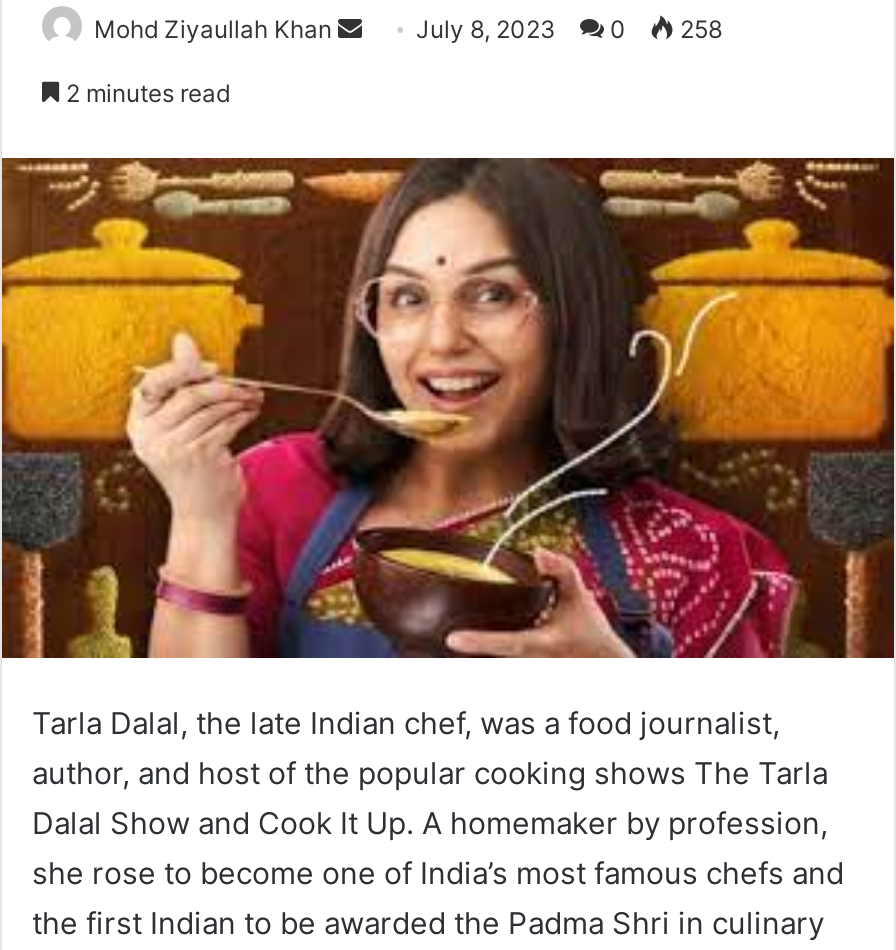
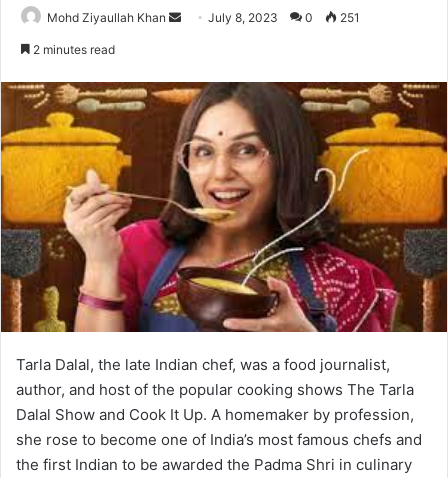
- 258
+ 251
